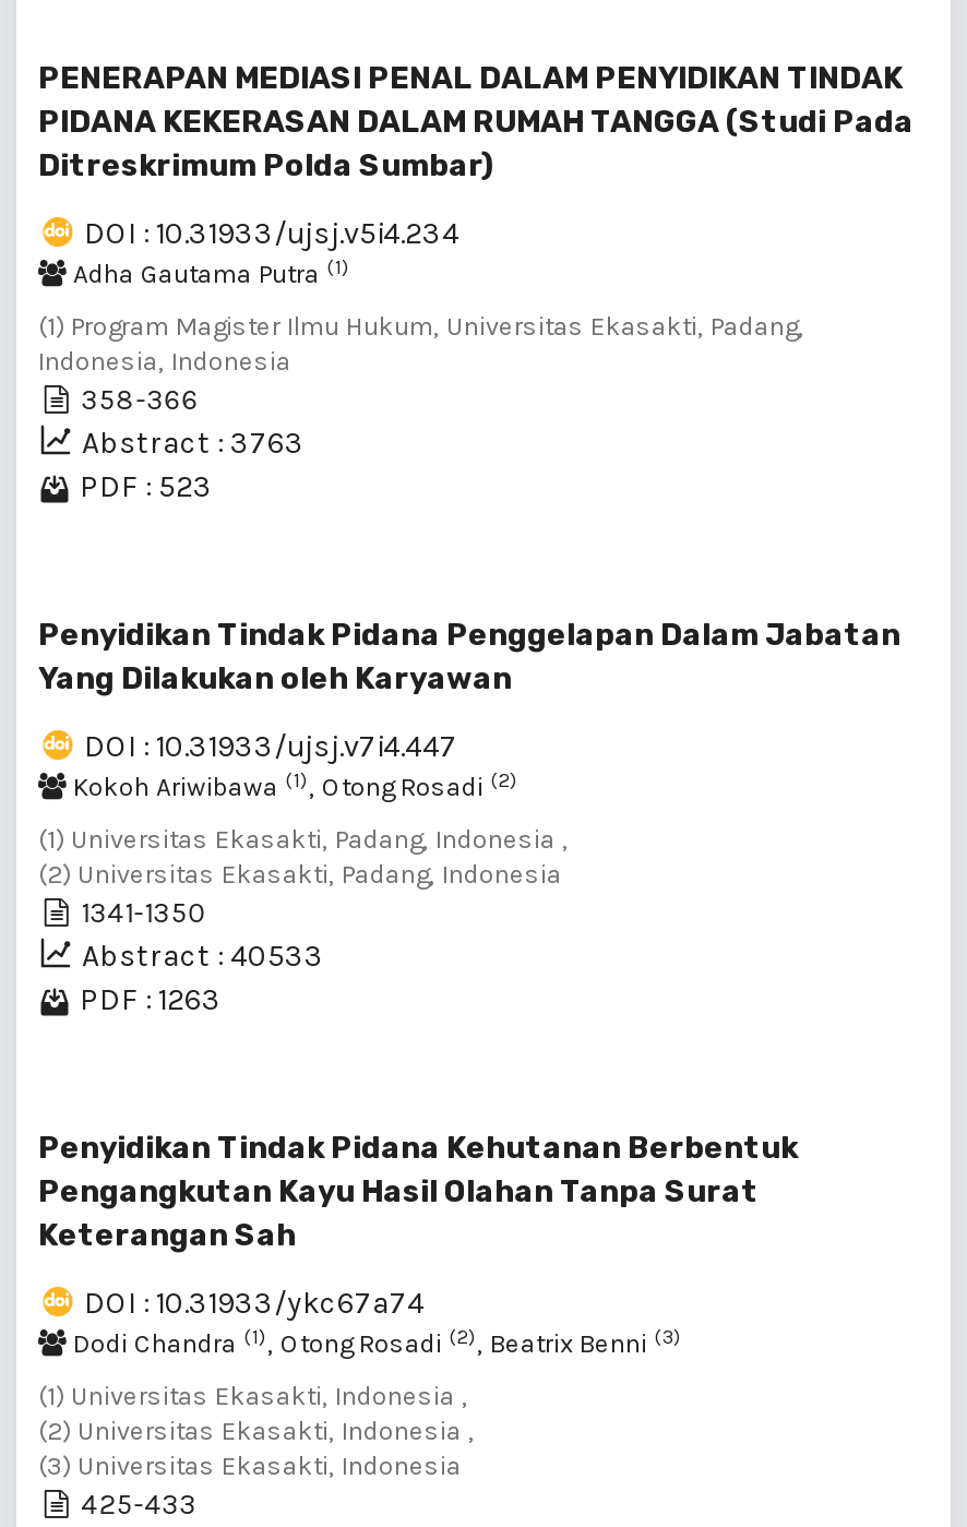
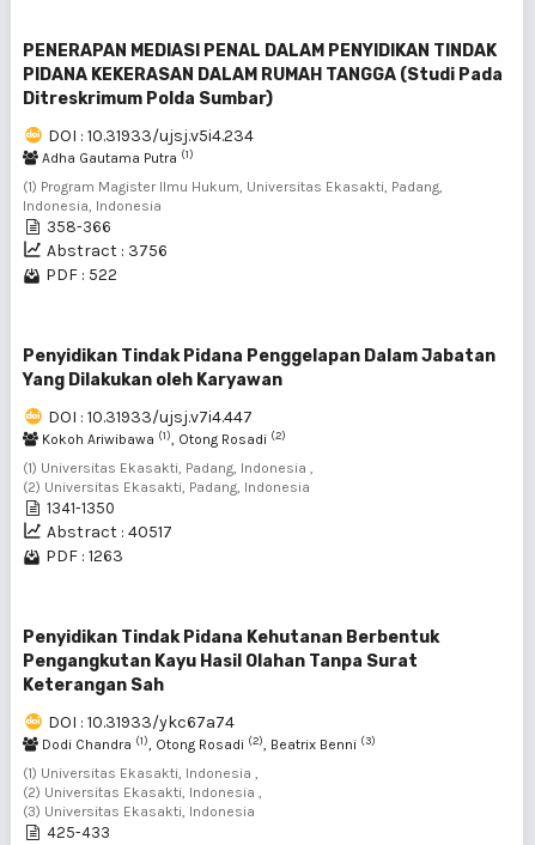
- Abstract : 3763
+ Abstract : 3756

- PDF : 523
+ PDF : 522

- Abstract : 40533
+ Abstract : 40517
